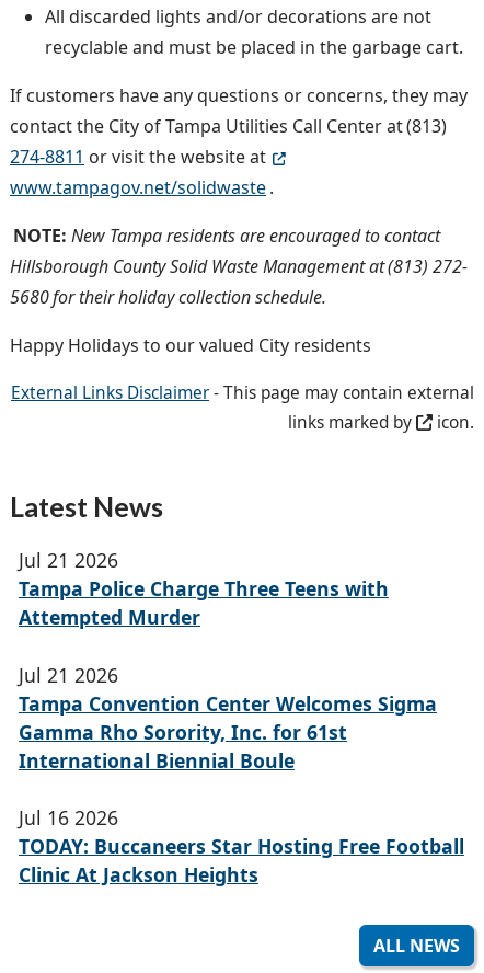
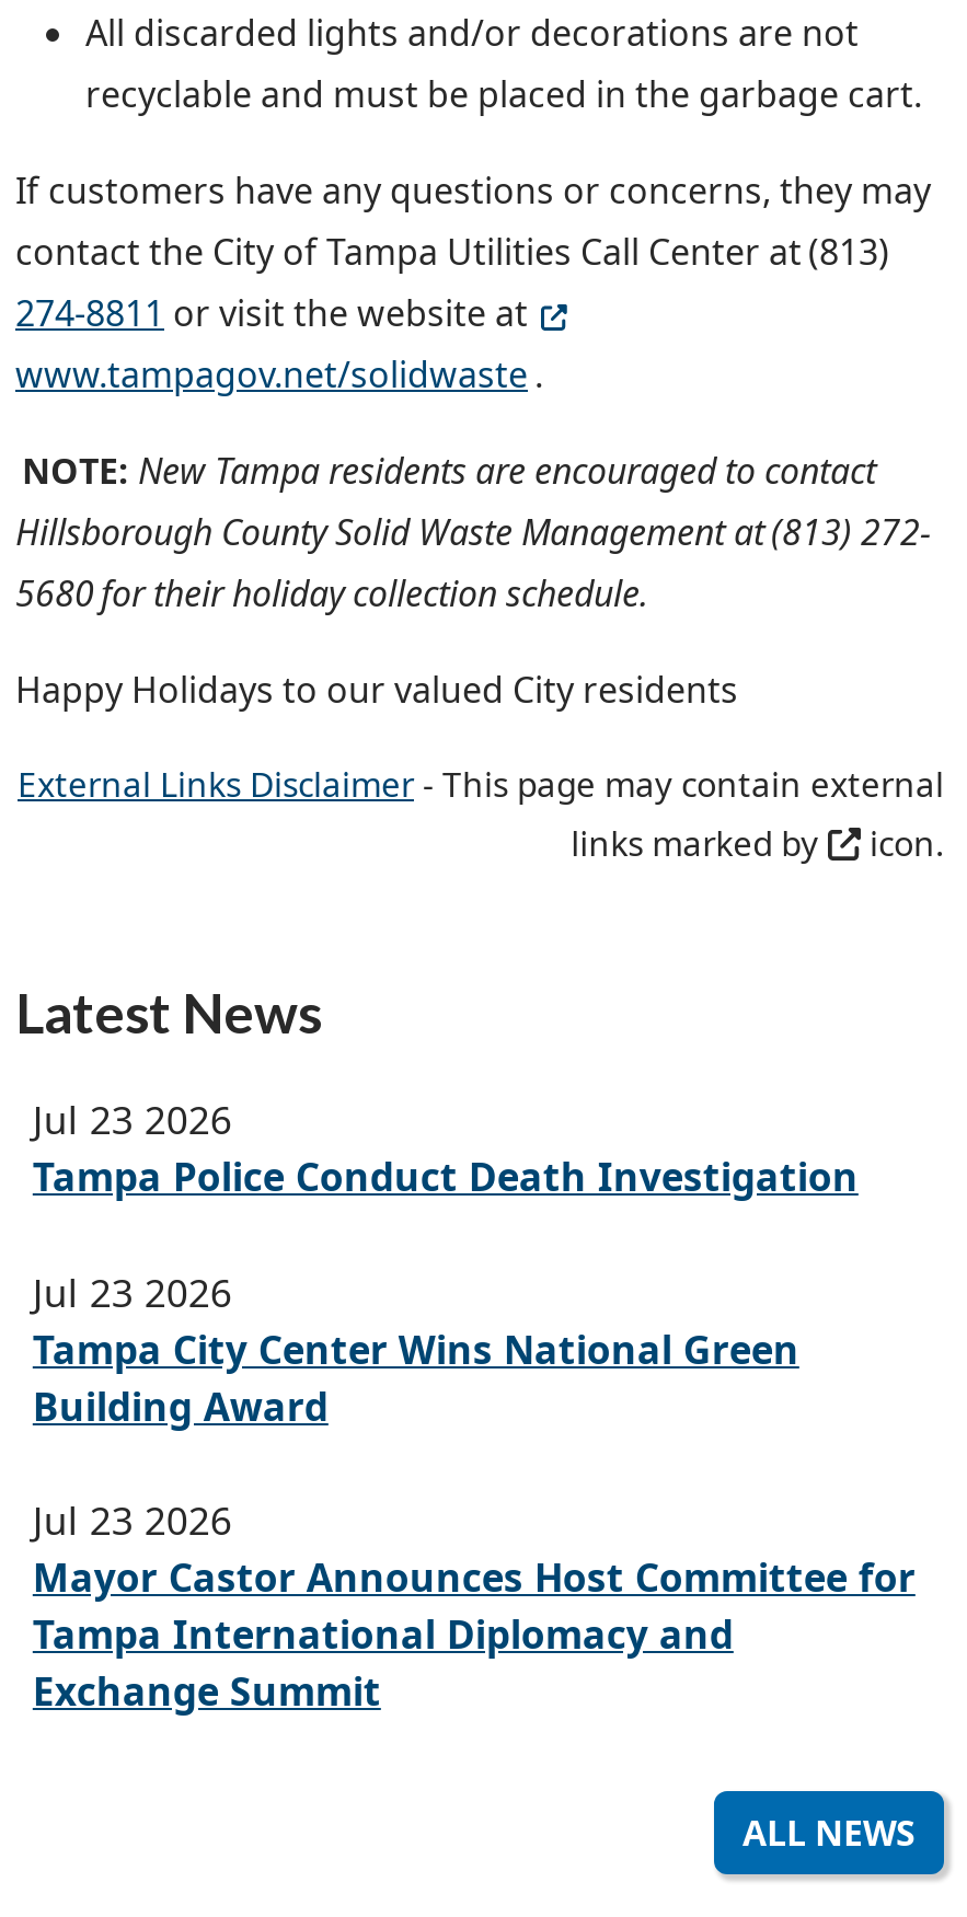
- Jul 21 2026
- Tampa Police Charge Three Teens with
- Attempted Murder
+ Jul 23 2026
+ Tampa Police Conduct Death Investigation

- Jul 21 2026
- Tampa Convention Center Welcomes Sigma
- Gamma Rho Sorority, Inc. for 61st
- International Biennial Boule
+ Jul 23 2026
+ Tampa City Center Wins National Green
+ Building Award

- Jul 16 2026
- TODAY: Buccaneers Star Hosting Free Football
- Clinic At Jackson Heights
+ Jul 23 2026
+ Mayor Castor Announces Host Committee for
+ Tampa International Diplomacy and
+ Exchange Summit
